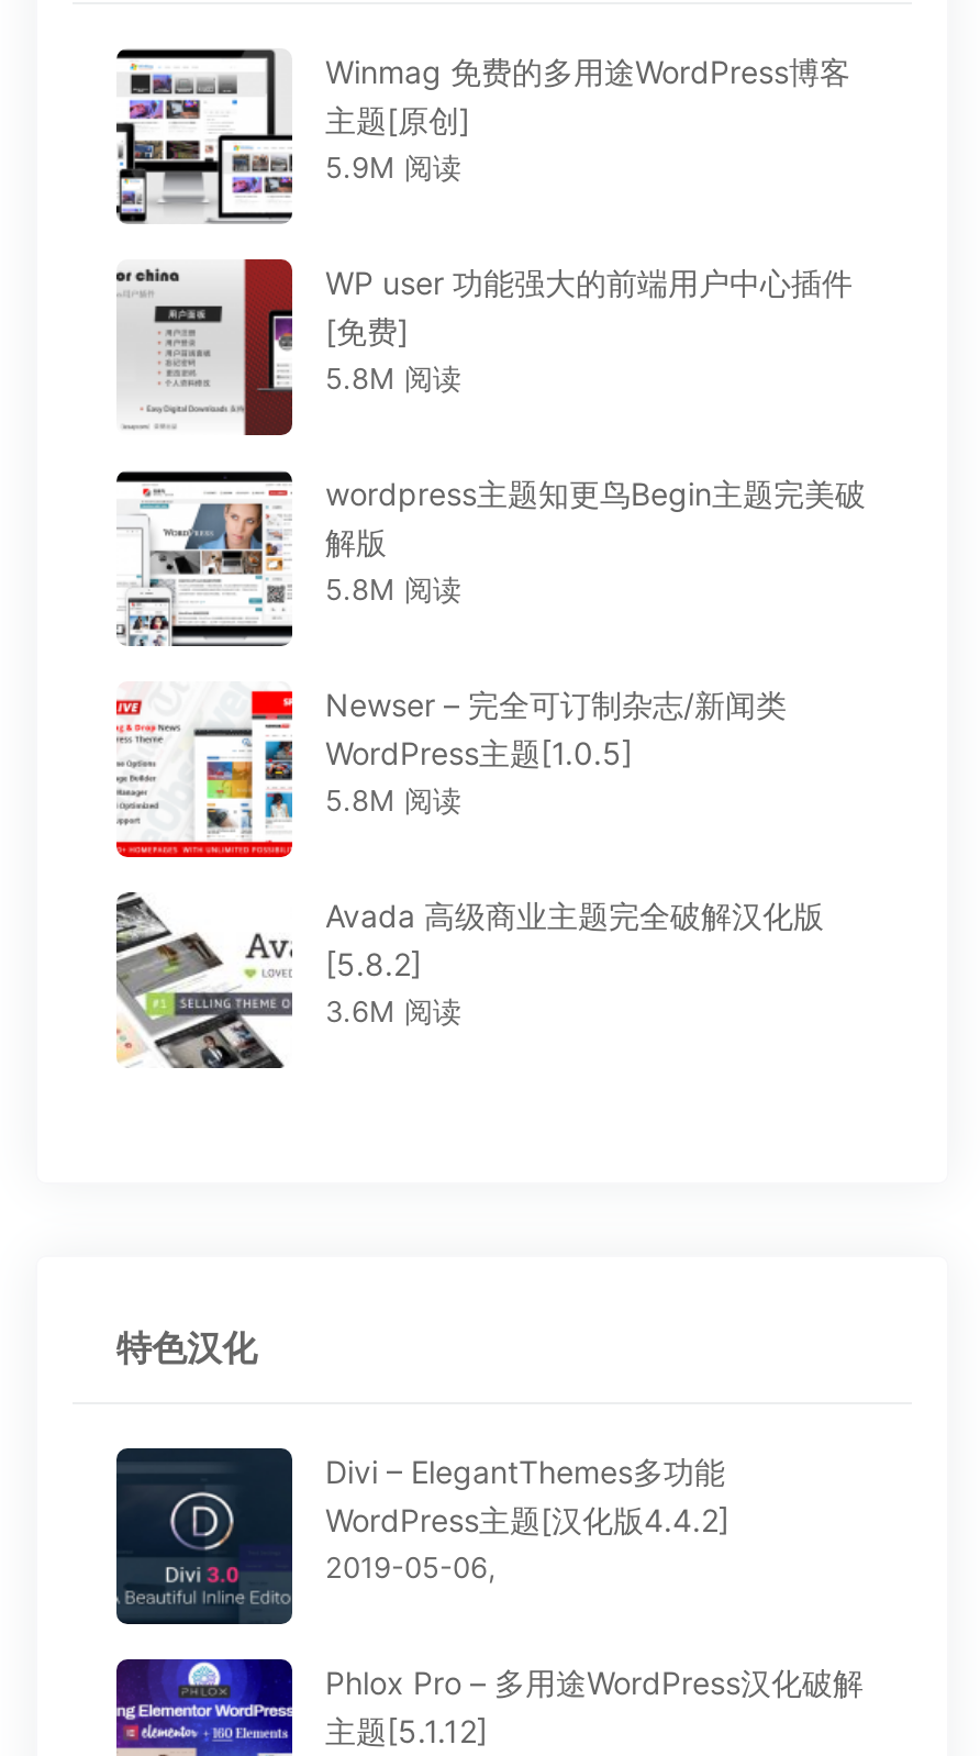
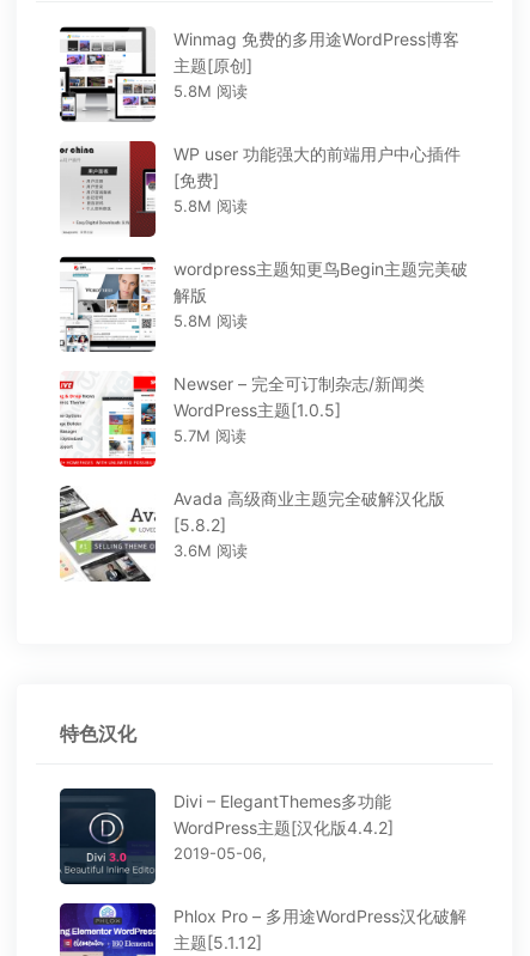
- 5.9M 阅读
+ 5.8M 阅读

- 5.8M 阅读
+ 5.7M 阅读
